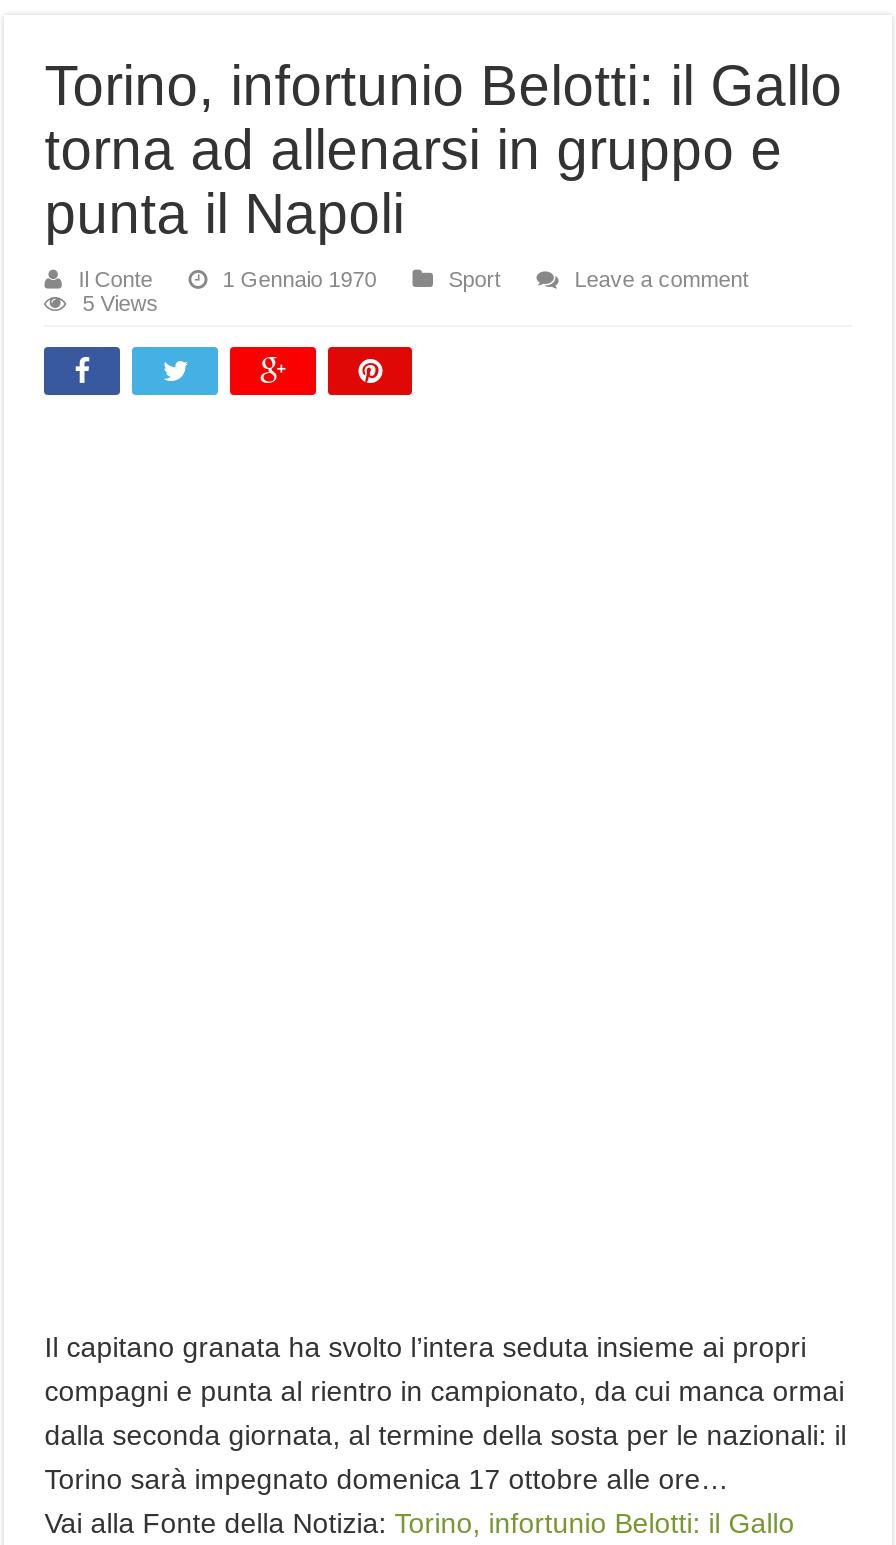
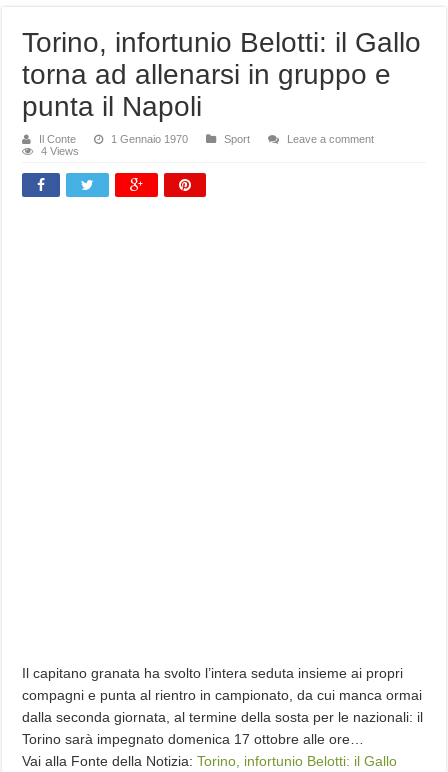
- 5 Views
+ 4 Views
